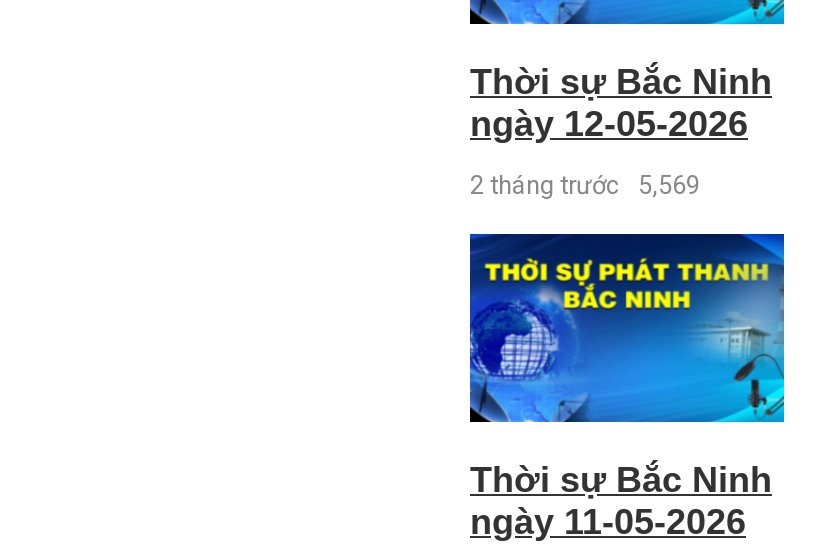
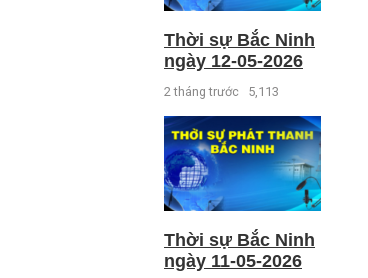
- 2 tháng trước 5,569
+ 2 tháng trước 5,113
